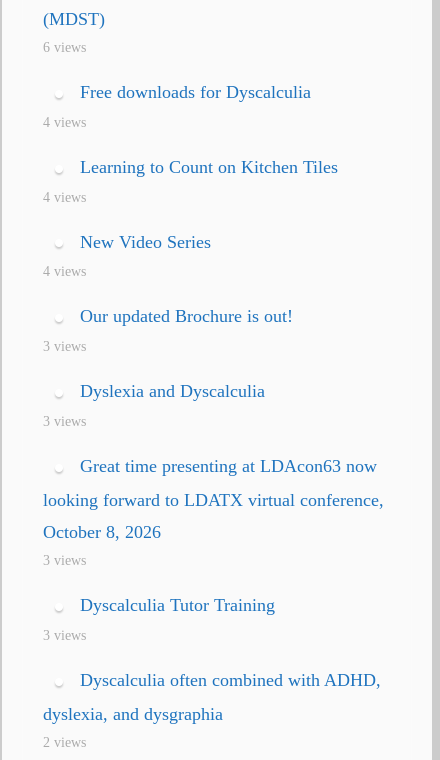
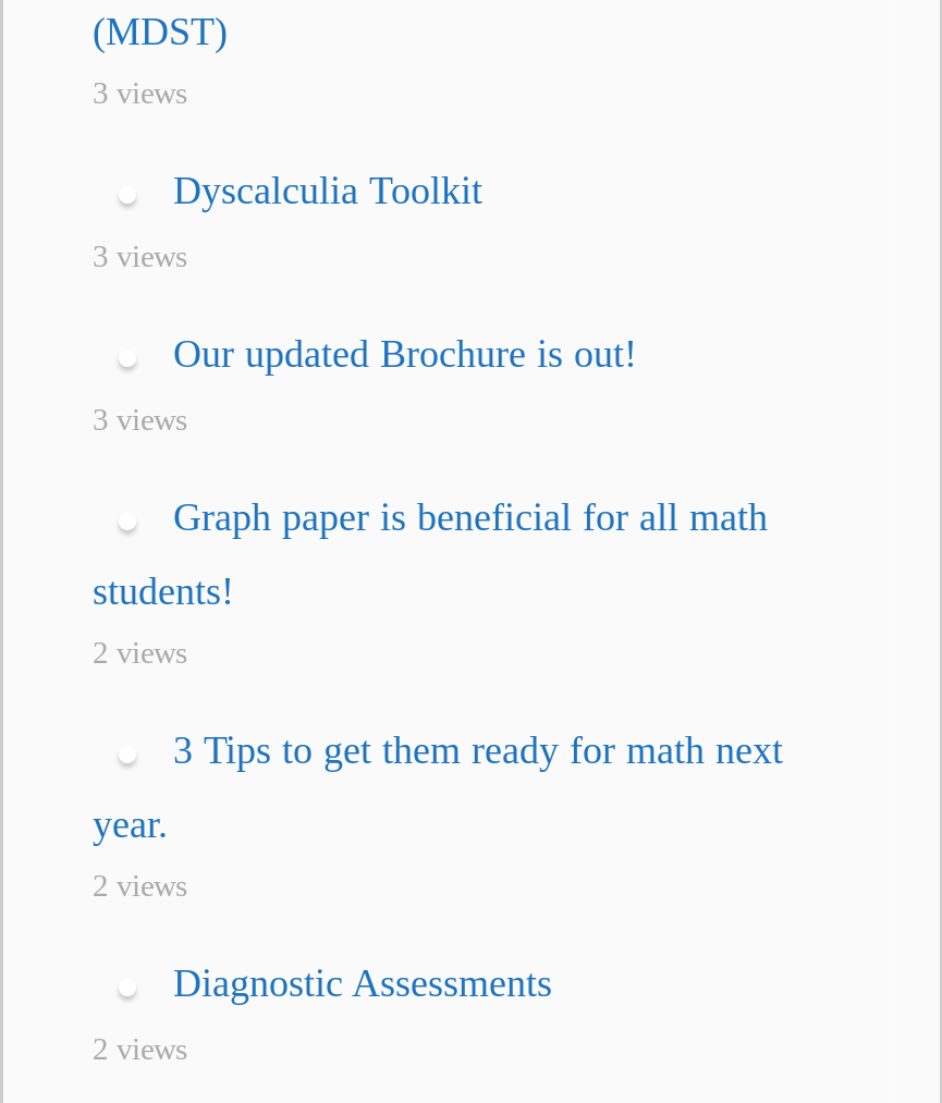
- 6 views
- Free downloads for Dyscalculia
- 4 views
- Learning to Count on Kitchen Tiles
- 4 views
- New Video Series
- 4 views
+ 3 views
+ Dyscalculia Toolkit
+ 3 views

- Dyslexia and Dyscalculia
- 3 views
- Great time presenting at LDAcon63 now
- looking forward to LDATX virtual conference,
- October 8, 2026
- 3 views
- Dyscalculia Tutor Training
- 3 views
- Dyscalculia often combined with ADHD,
- dyslexia, and dysgraphia
+ Graph paper is beneficial for all math
+ students!
+ 2 views
+ 3 Tips to get them ready for math next
+ year.
+ 2 views
+ Diagnostic Assessments
